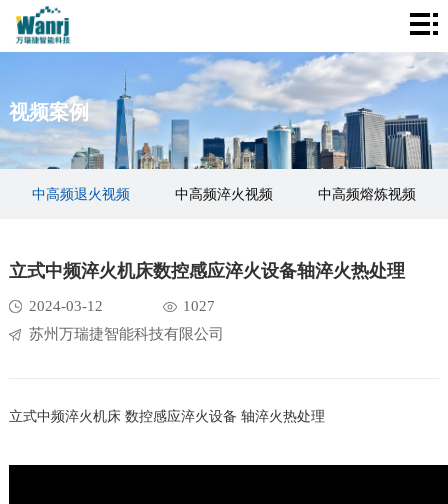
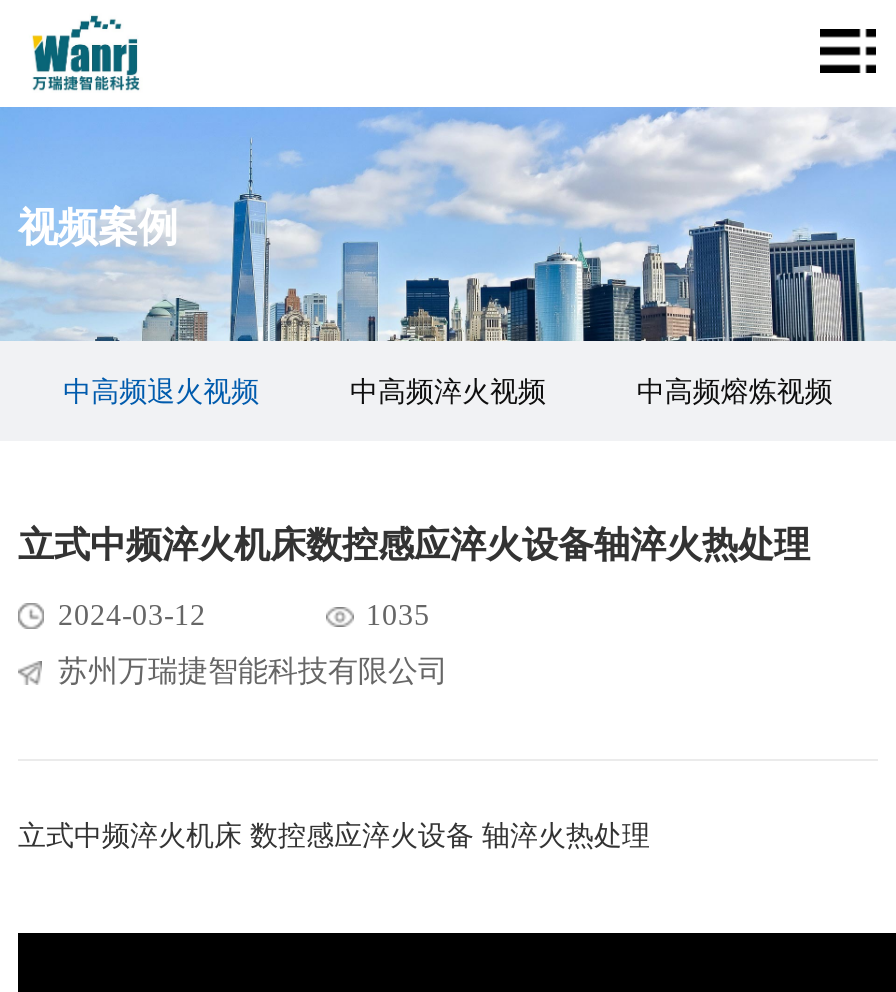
- 1027
+ 1035
